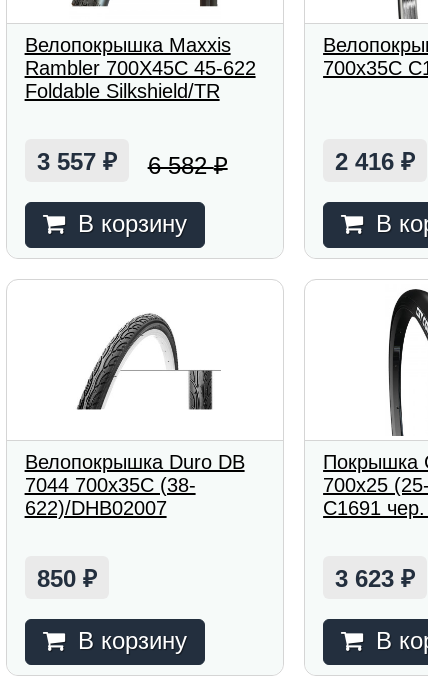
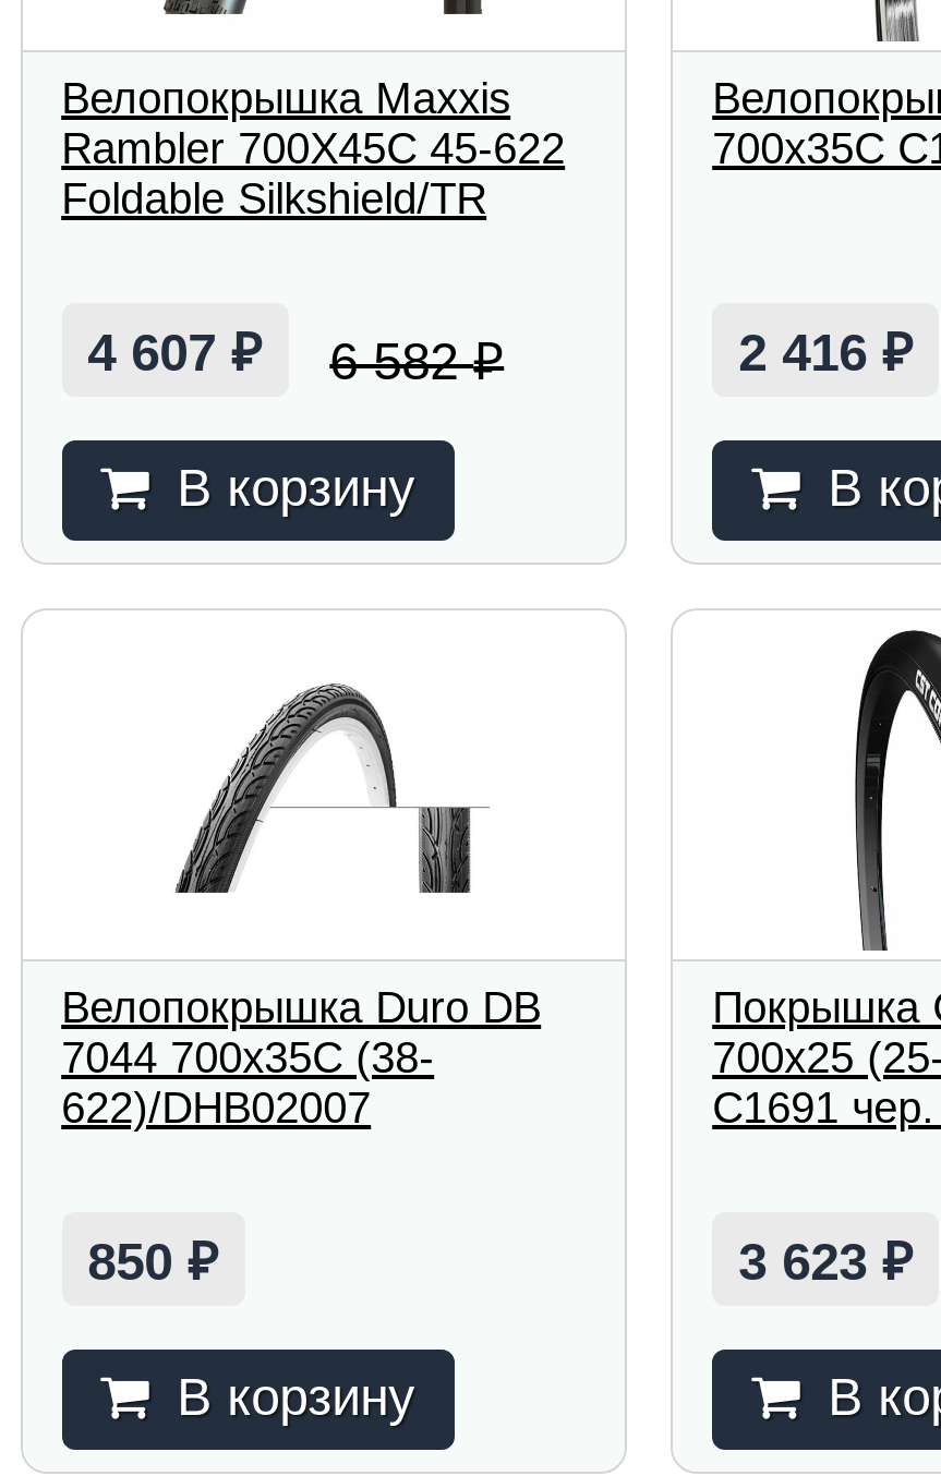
- 3 557 ₽ 6 582₽
+ 4 607 ₽ 6 582₽
